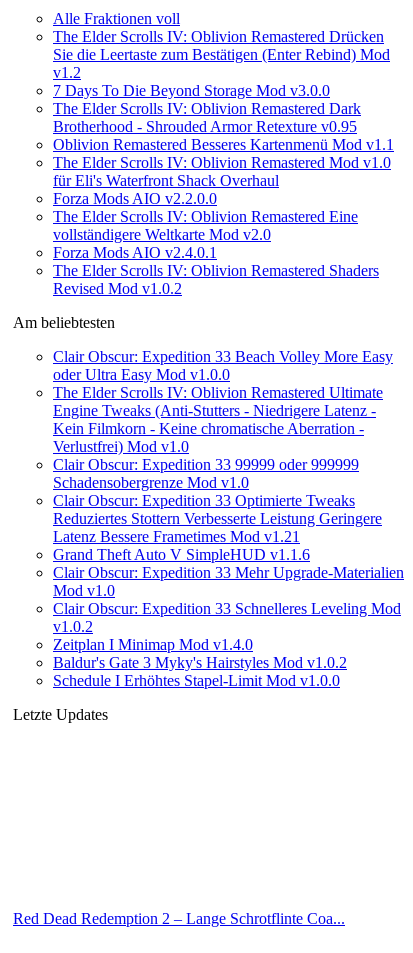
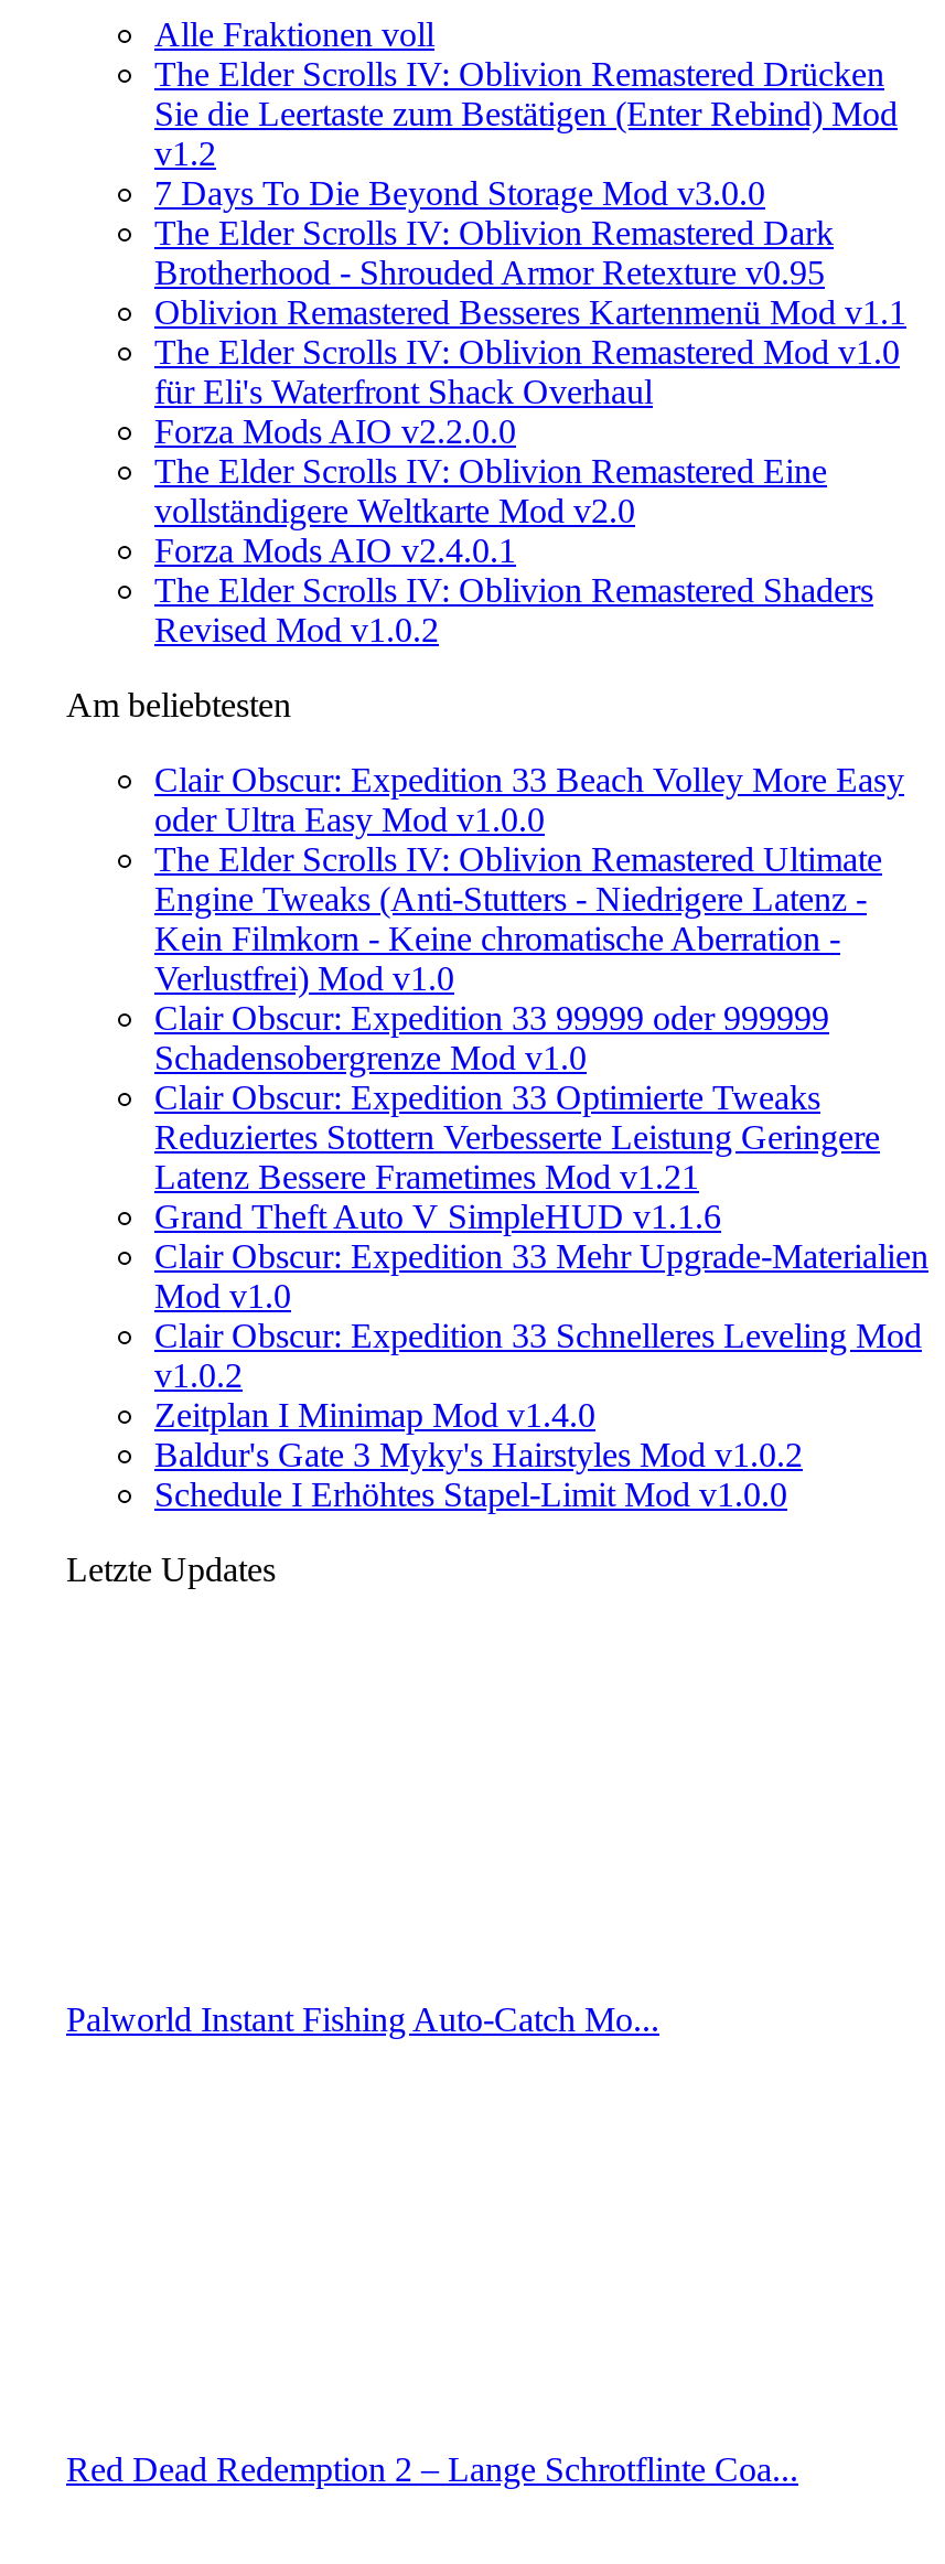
+ Palworld Instant Fishing Auto-Catch Mo...
